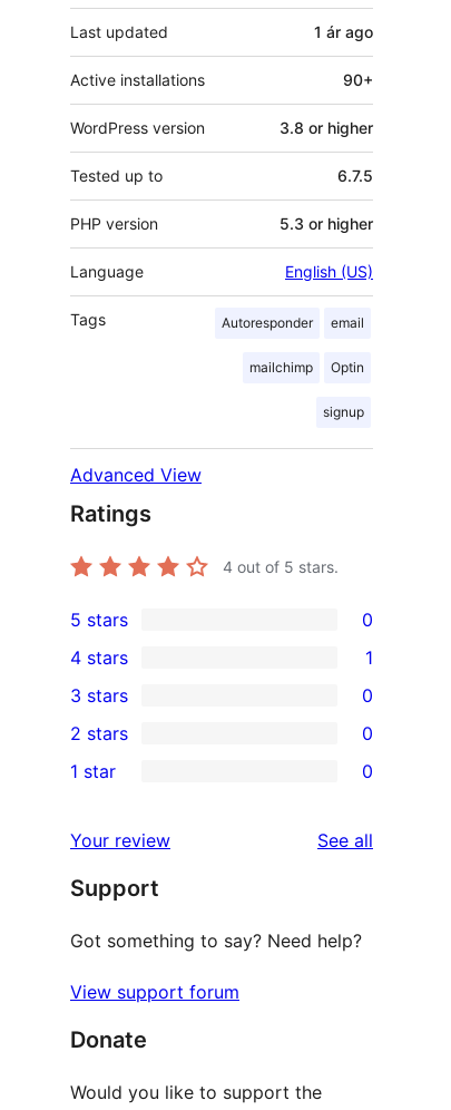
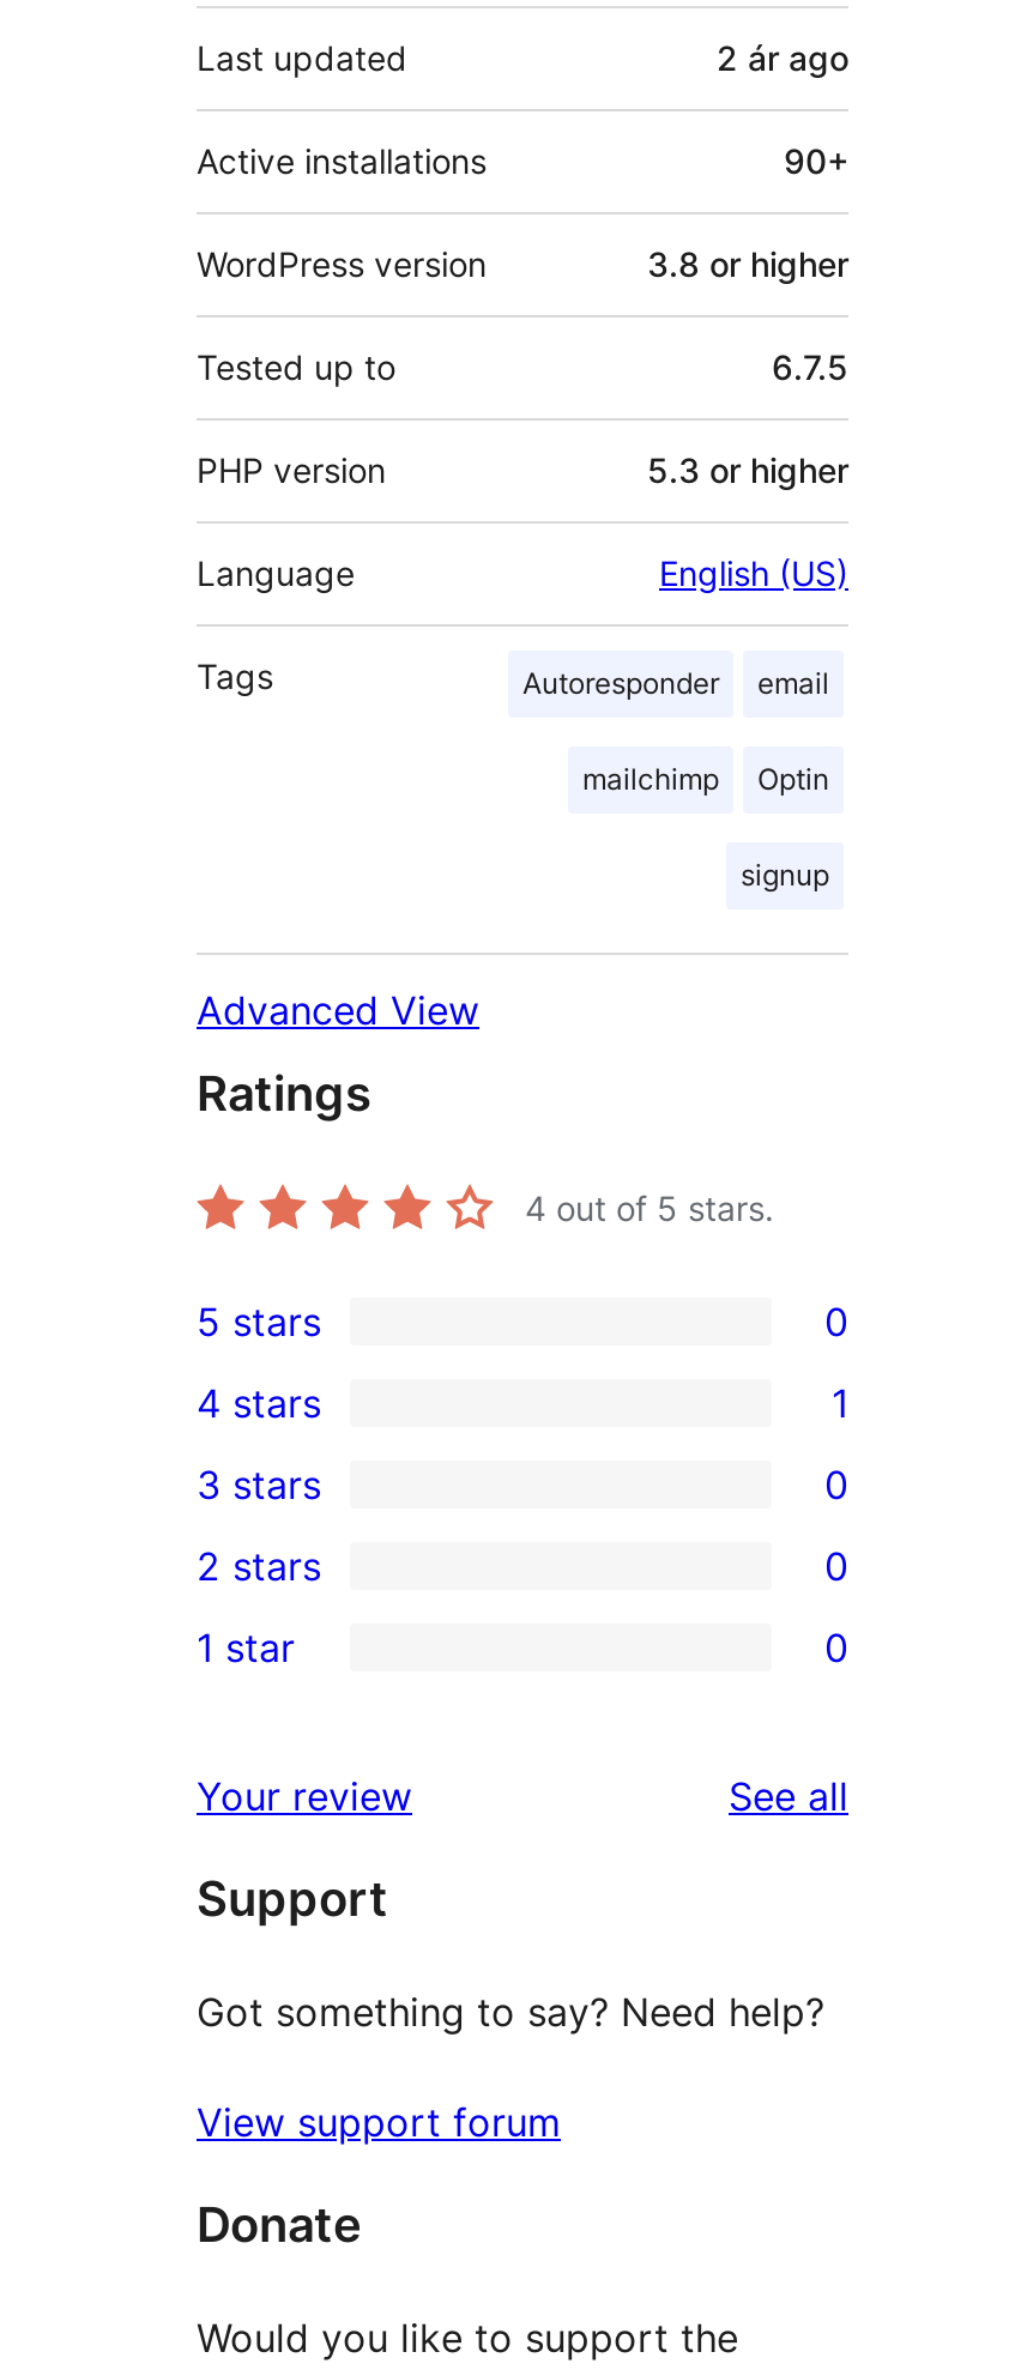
- 1 ár ago
+ 2 ár ago
